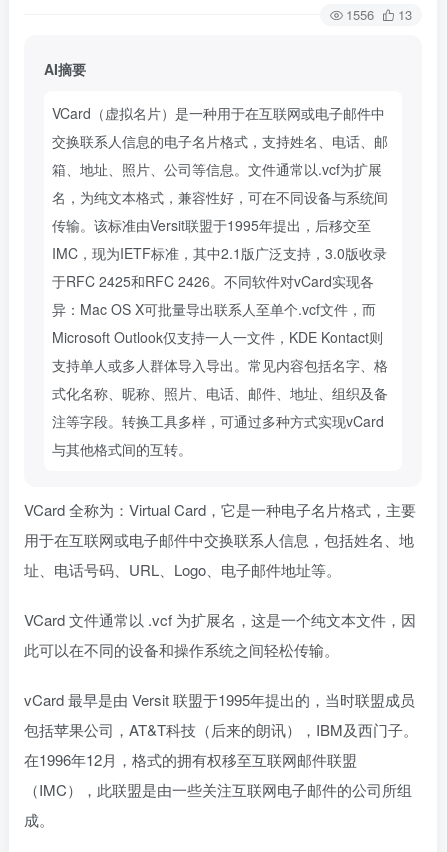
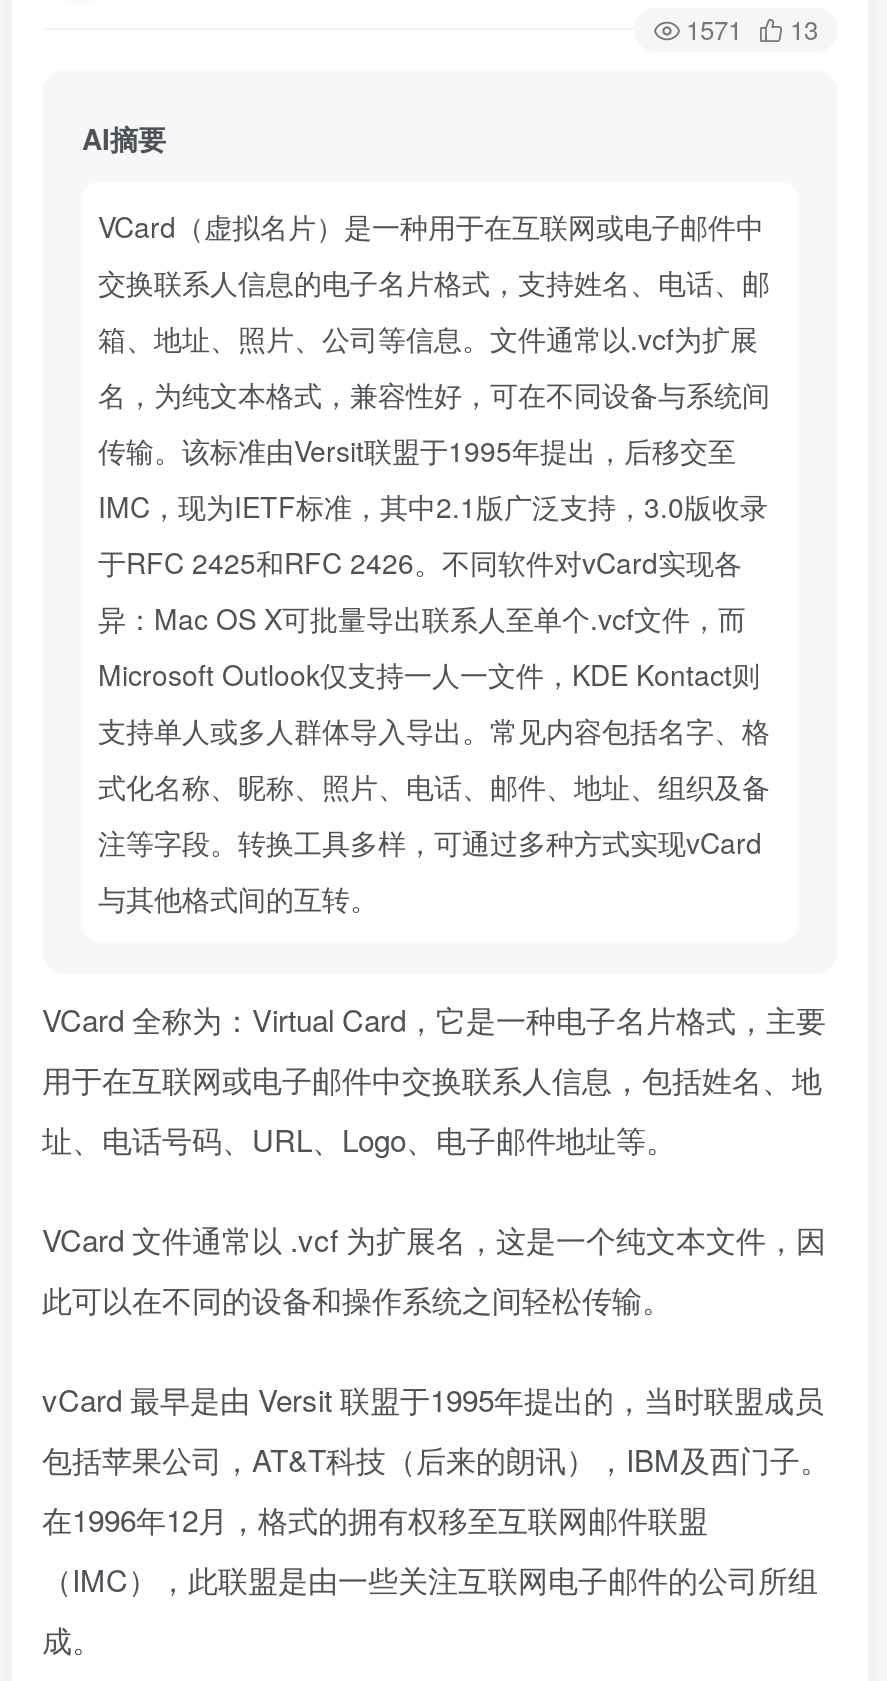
- 1556 13
+ 1571 13
